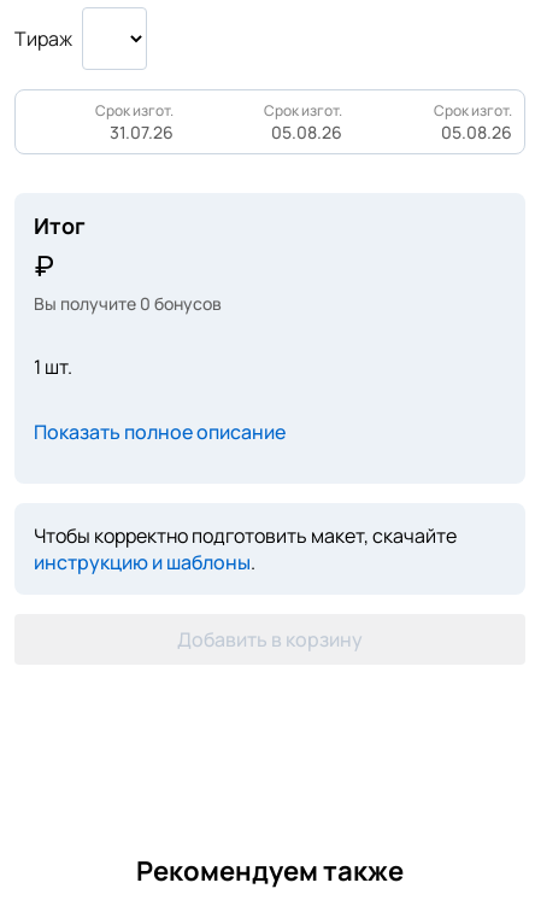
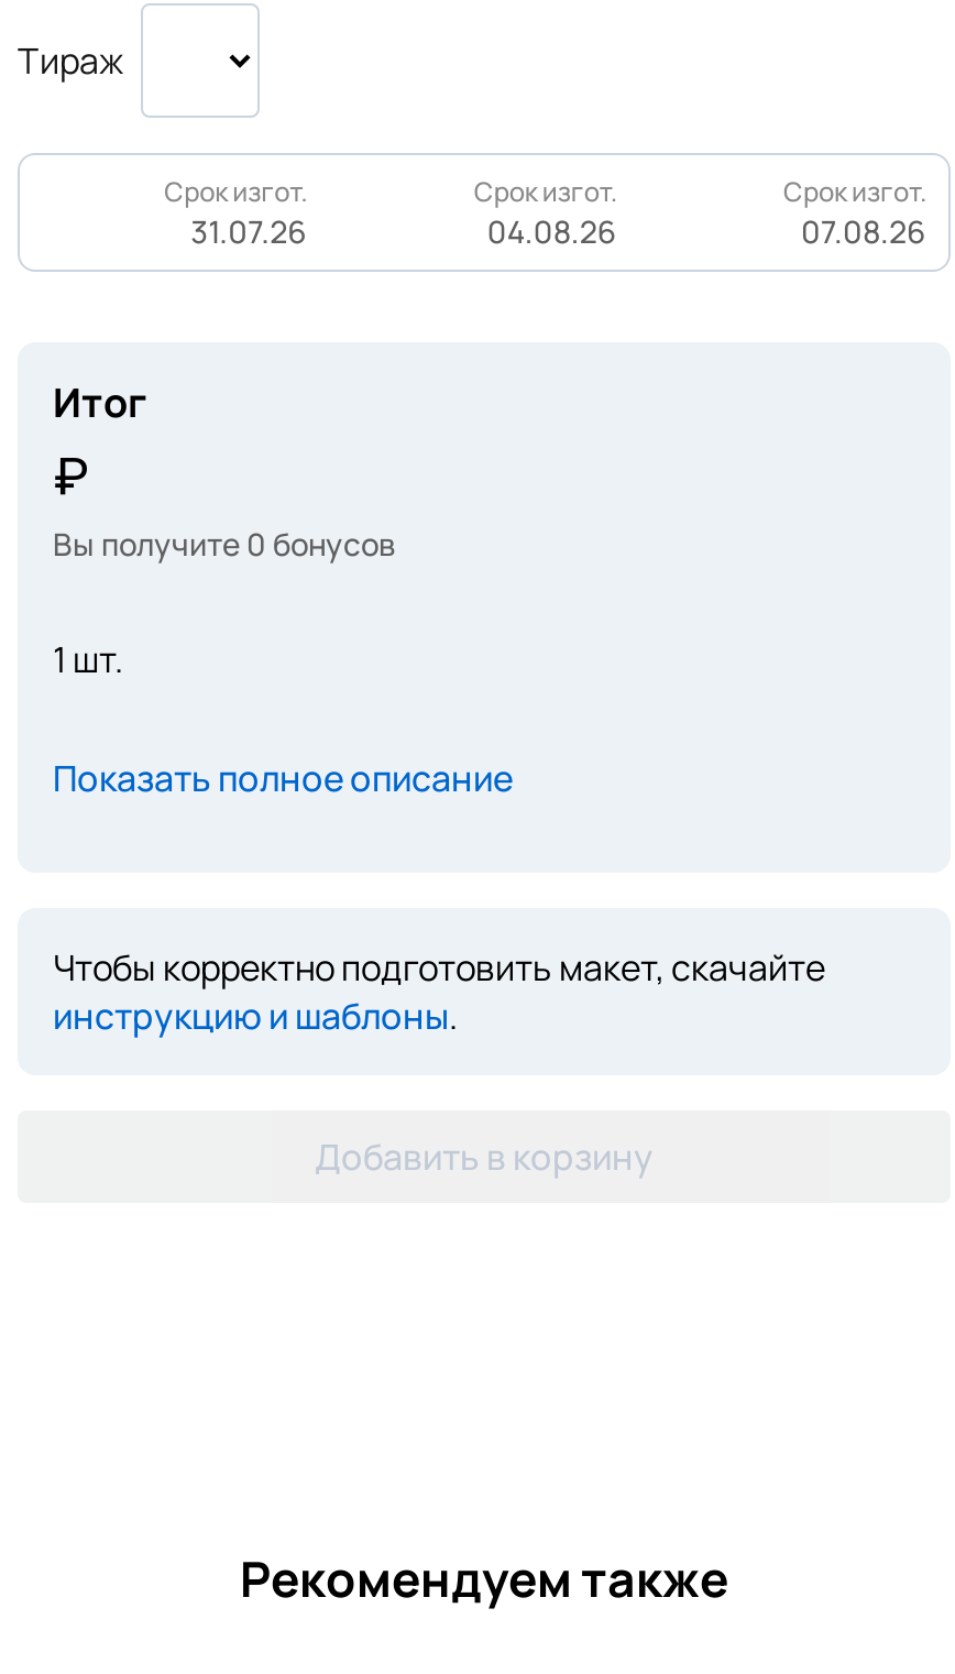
- 05.08.26
+ 04.08.26

- 05.08.26
+ 07.08.26
